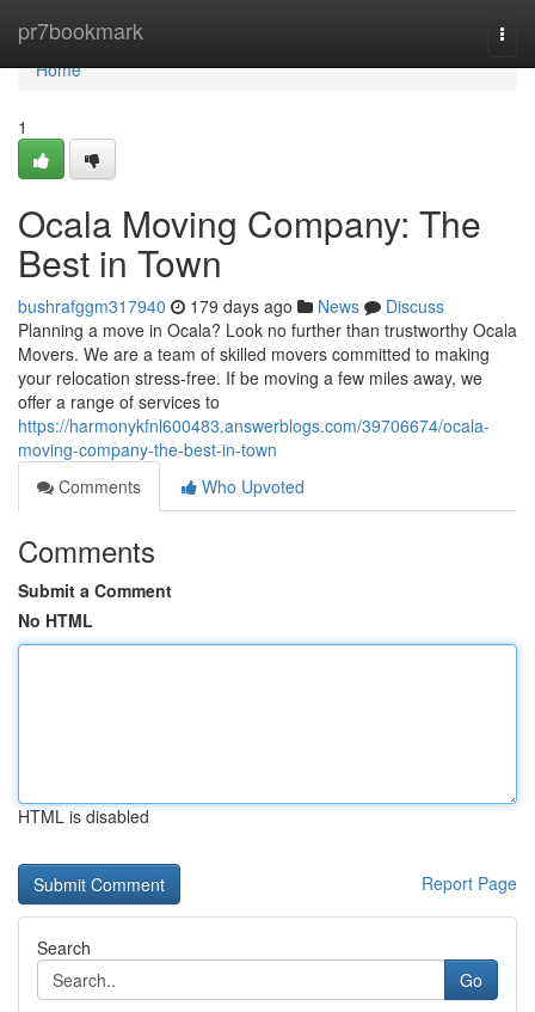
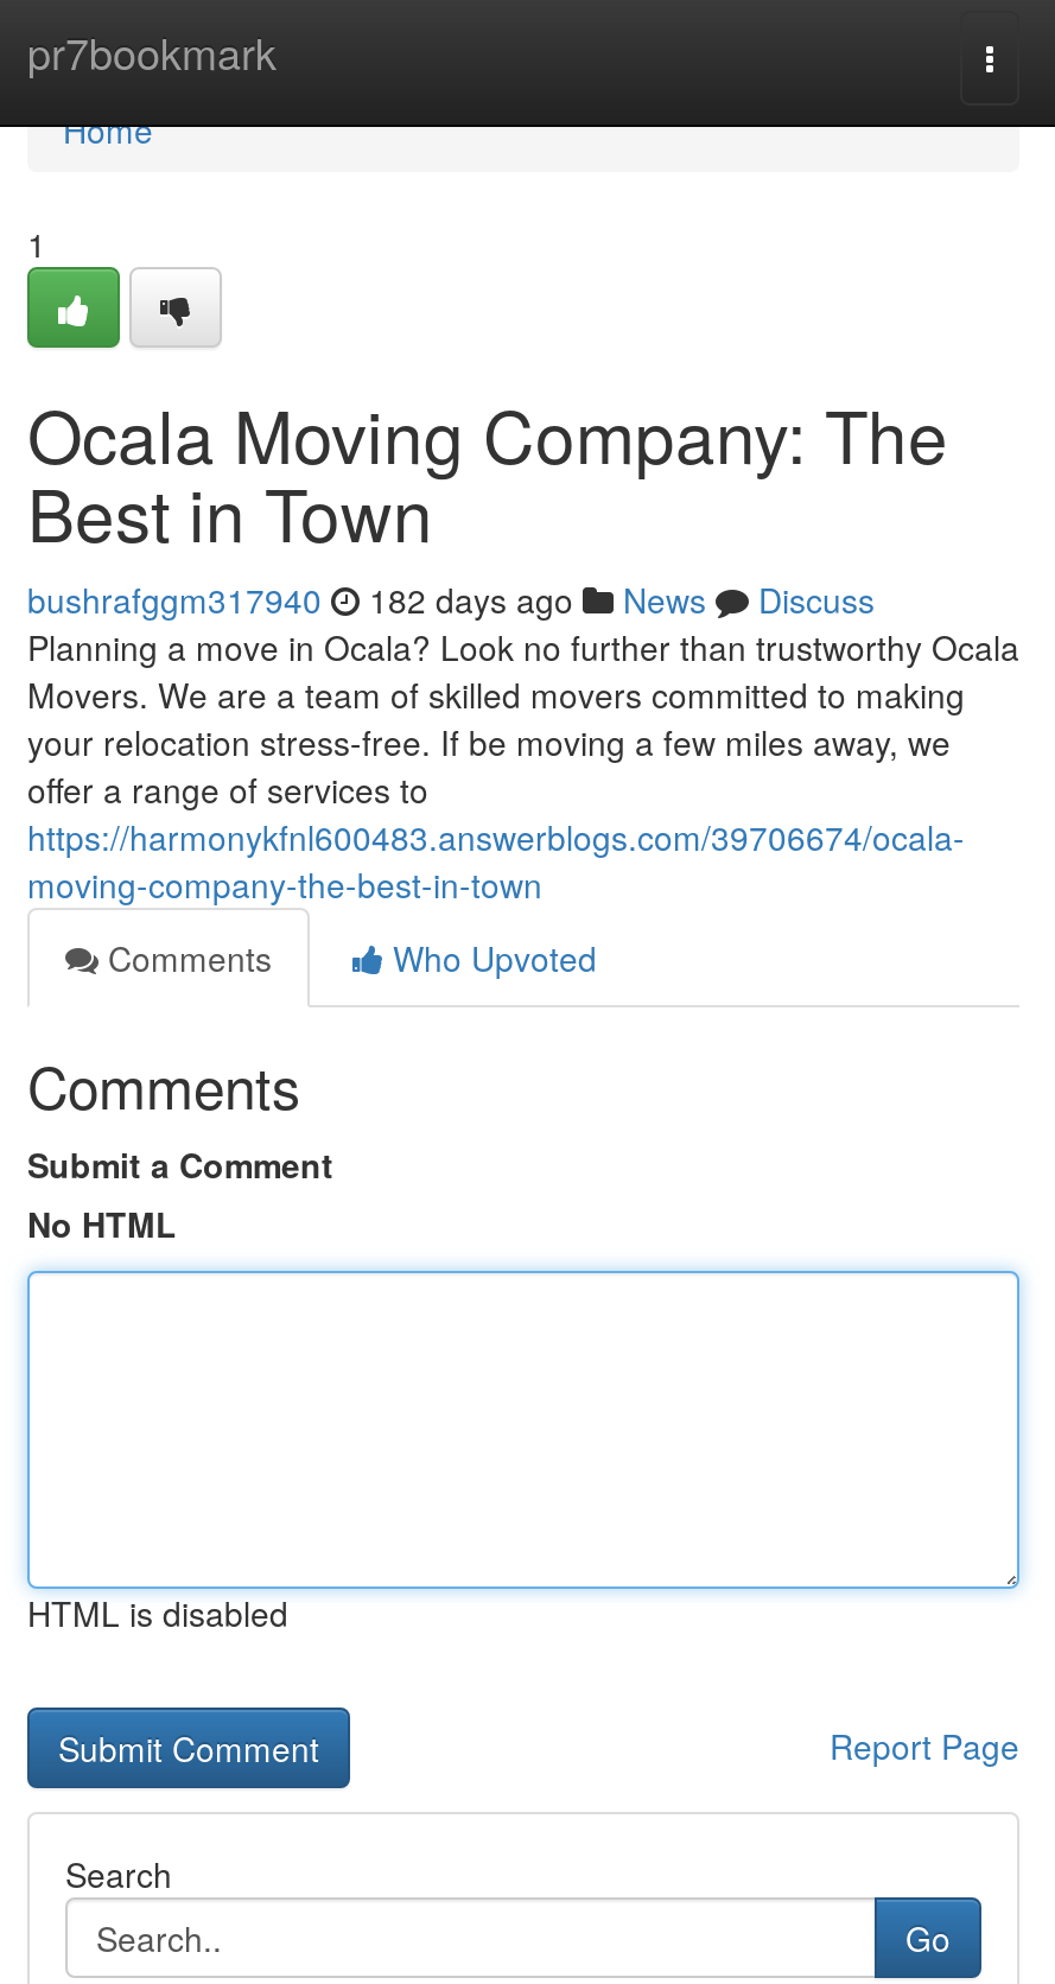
- bushrafggm317940 179 days ago News Discuss
+ bushrafggm317940 182 days ago News Discuss
